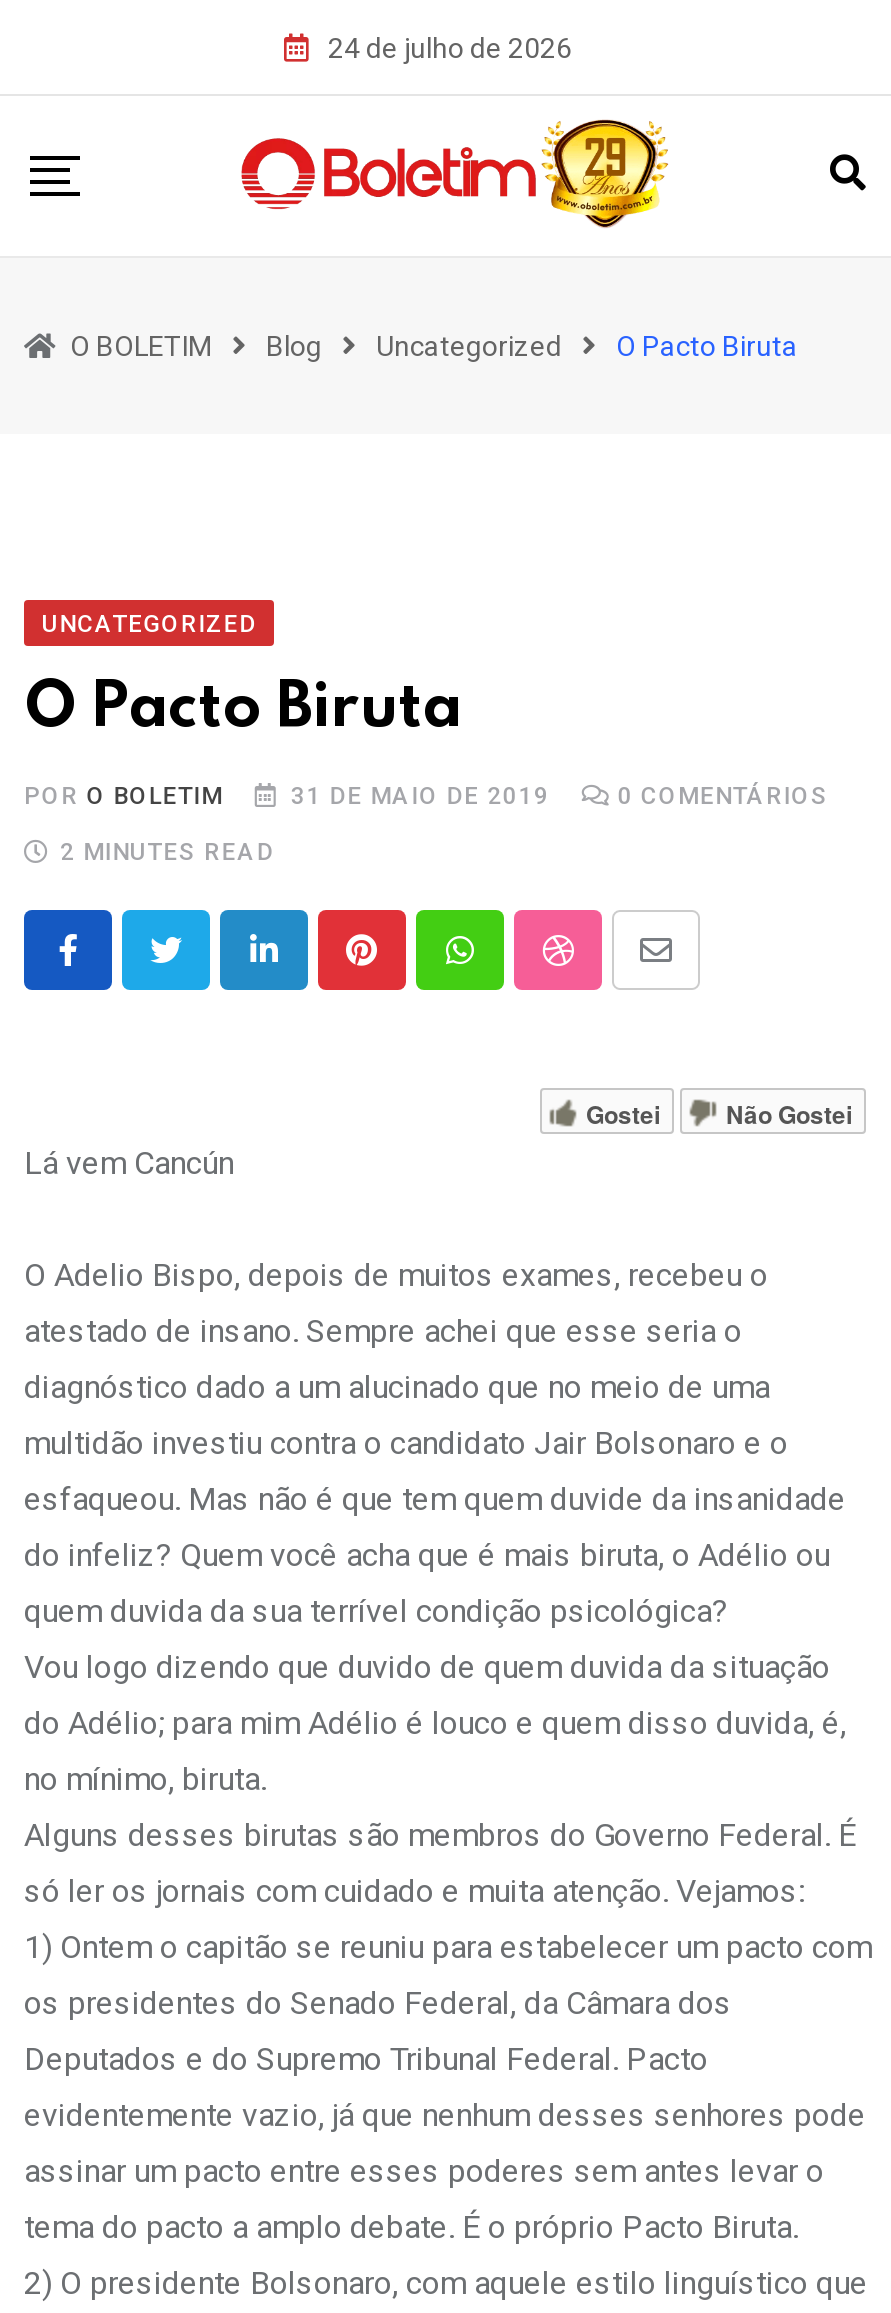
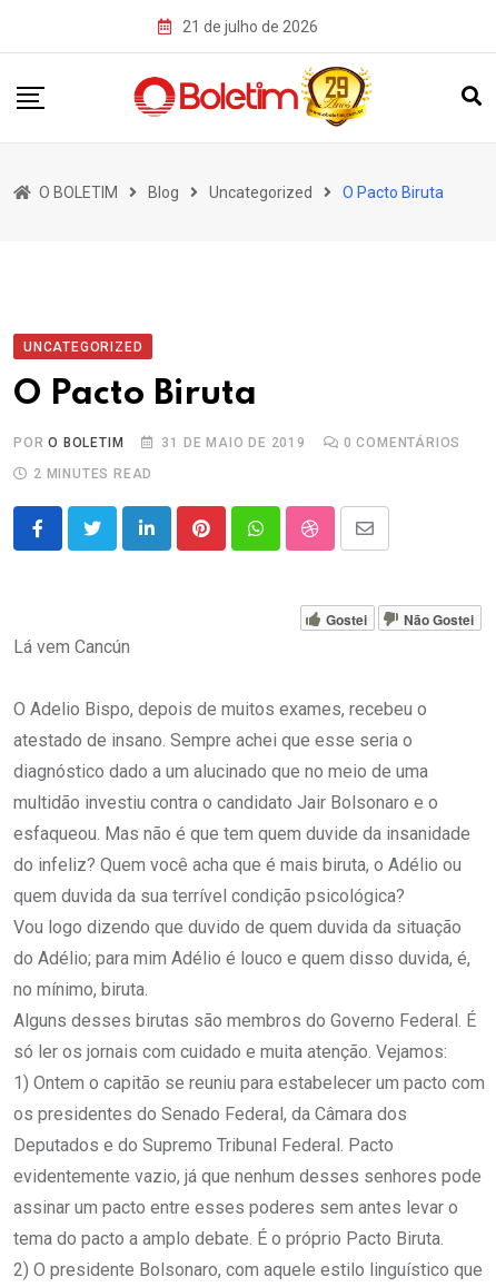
- 24 de julho de 2026
+ 21 de julho de 2026
